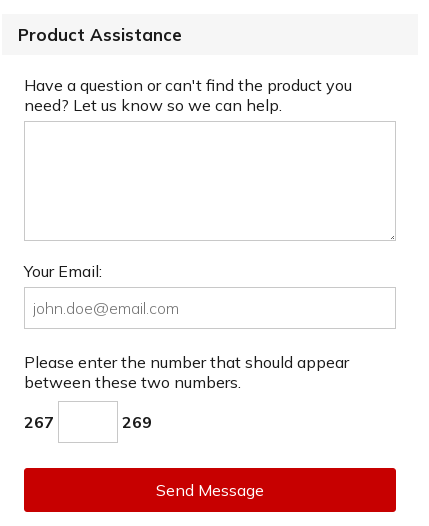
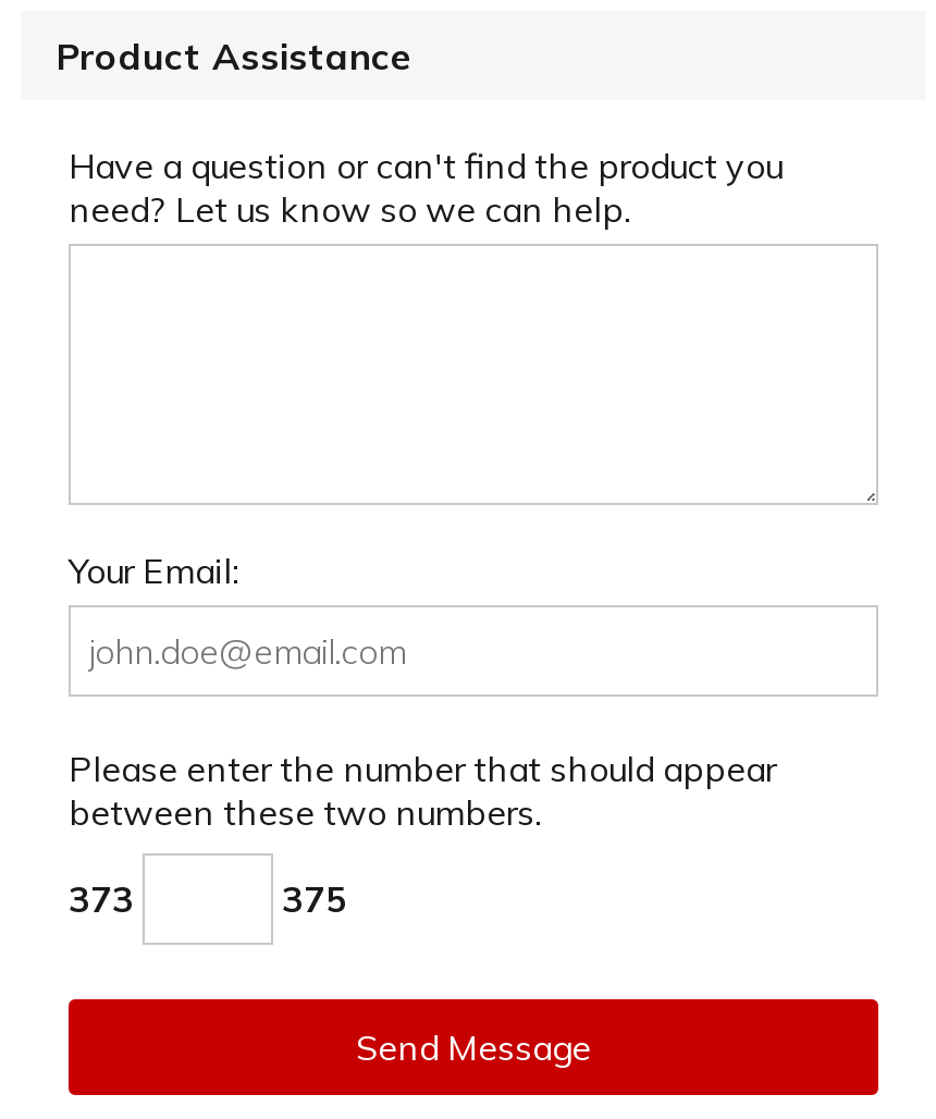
- 267
+ 373

- 269
+ 375
